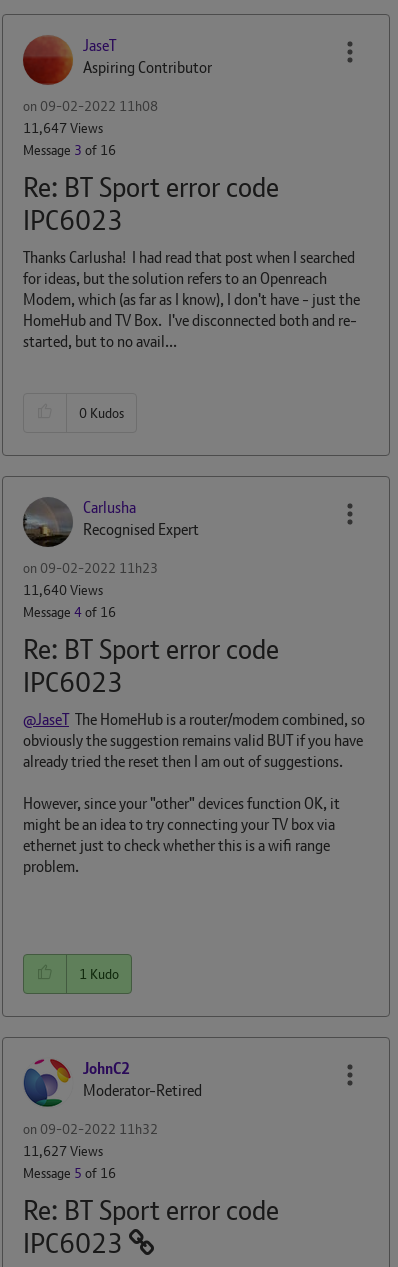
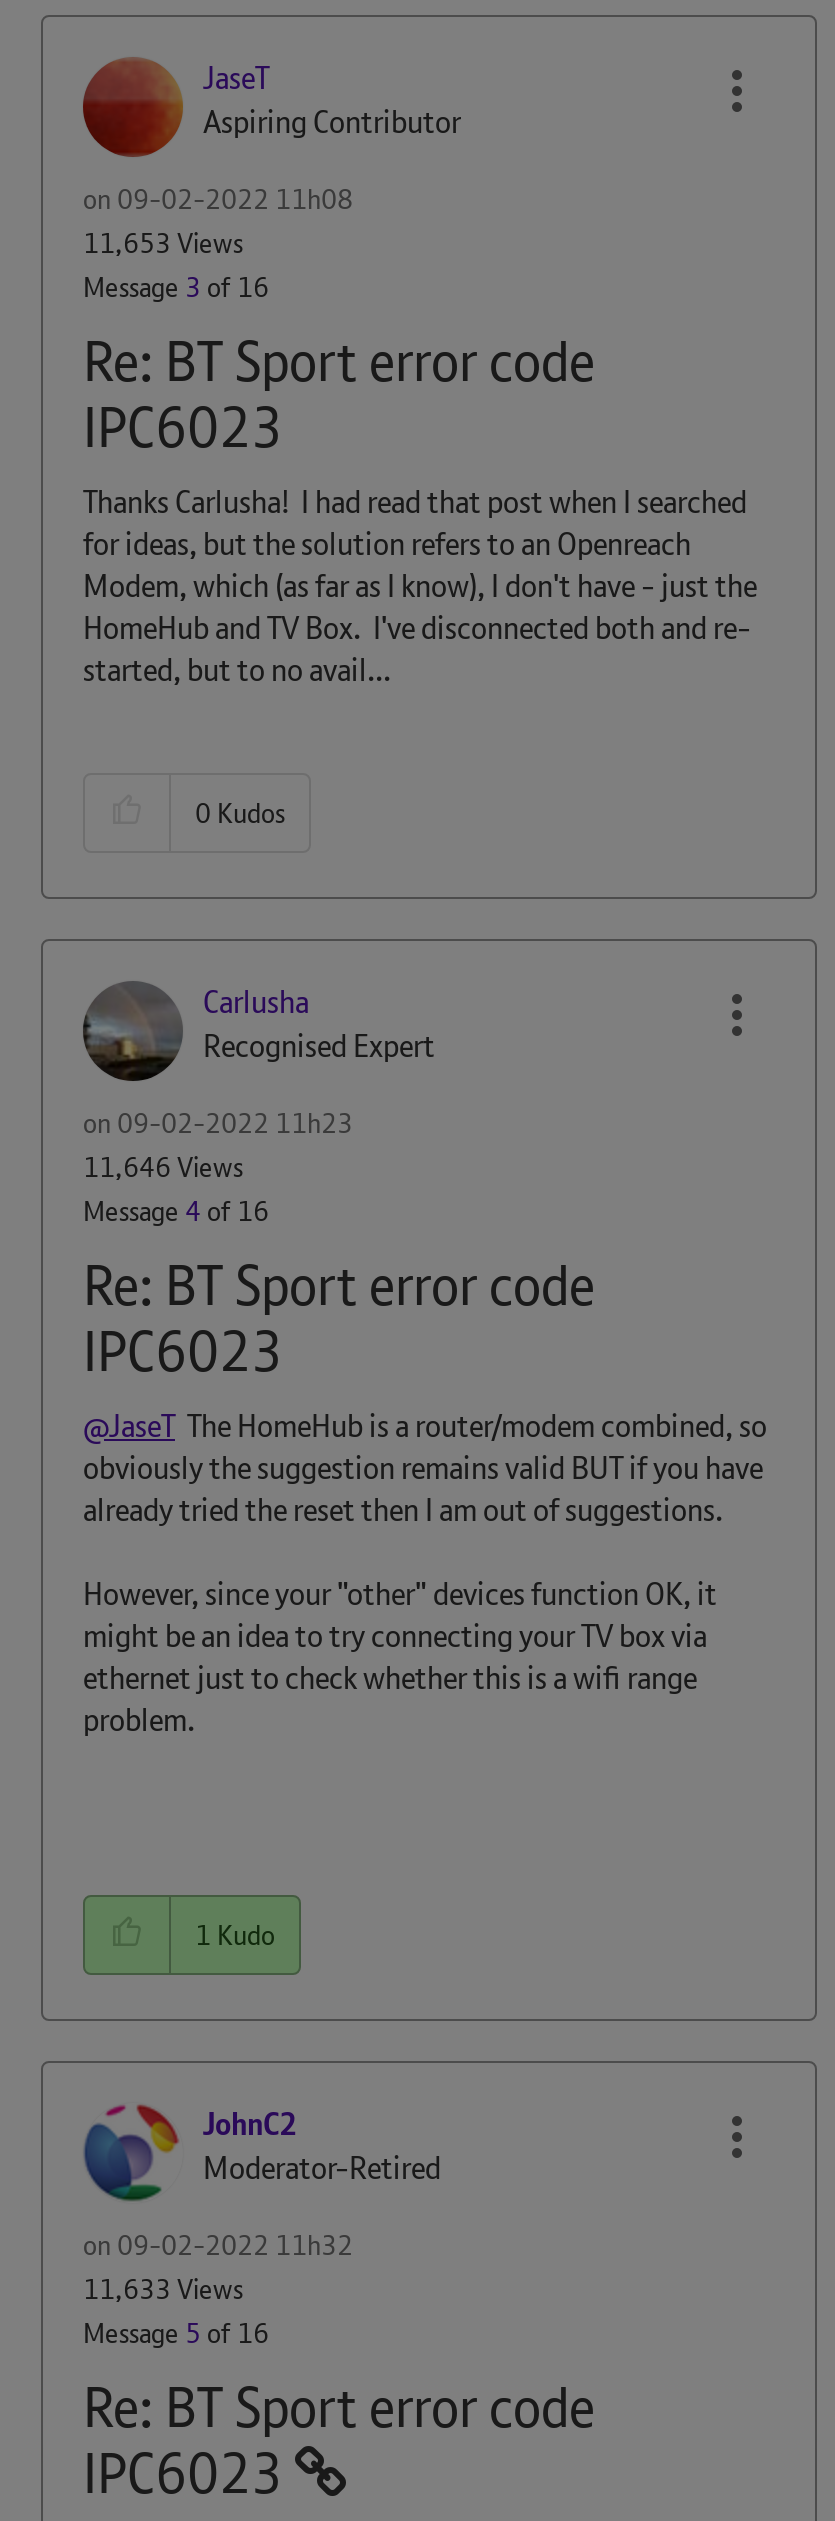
- 11,647 Views
+ 11,653 Views

- 11,640 Views
+ 11,646 Views

- 11,627 Views
+ 11,633 Views
